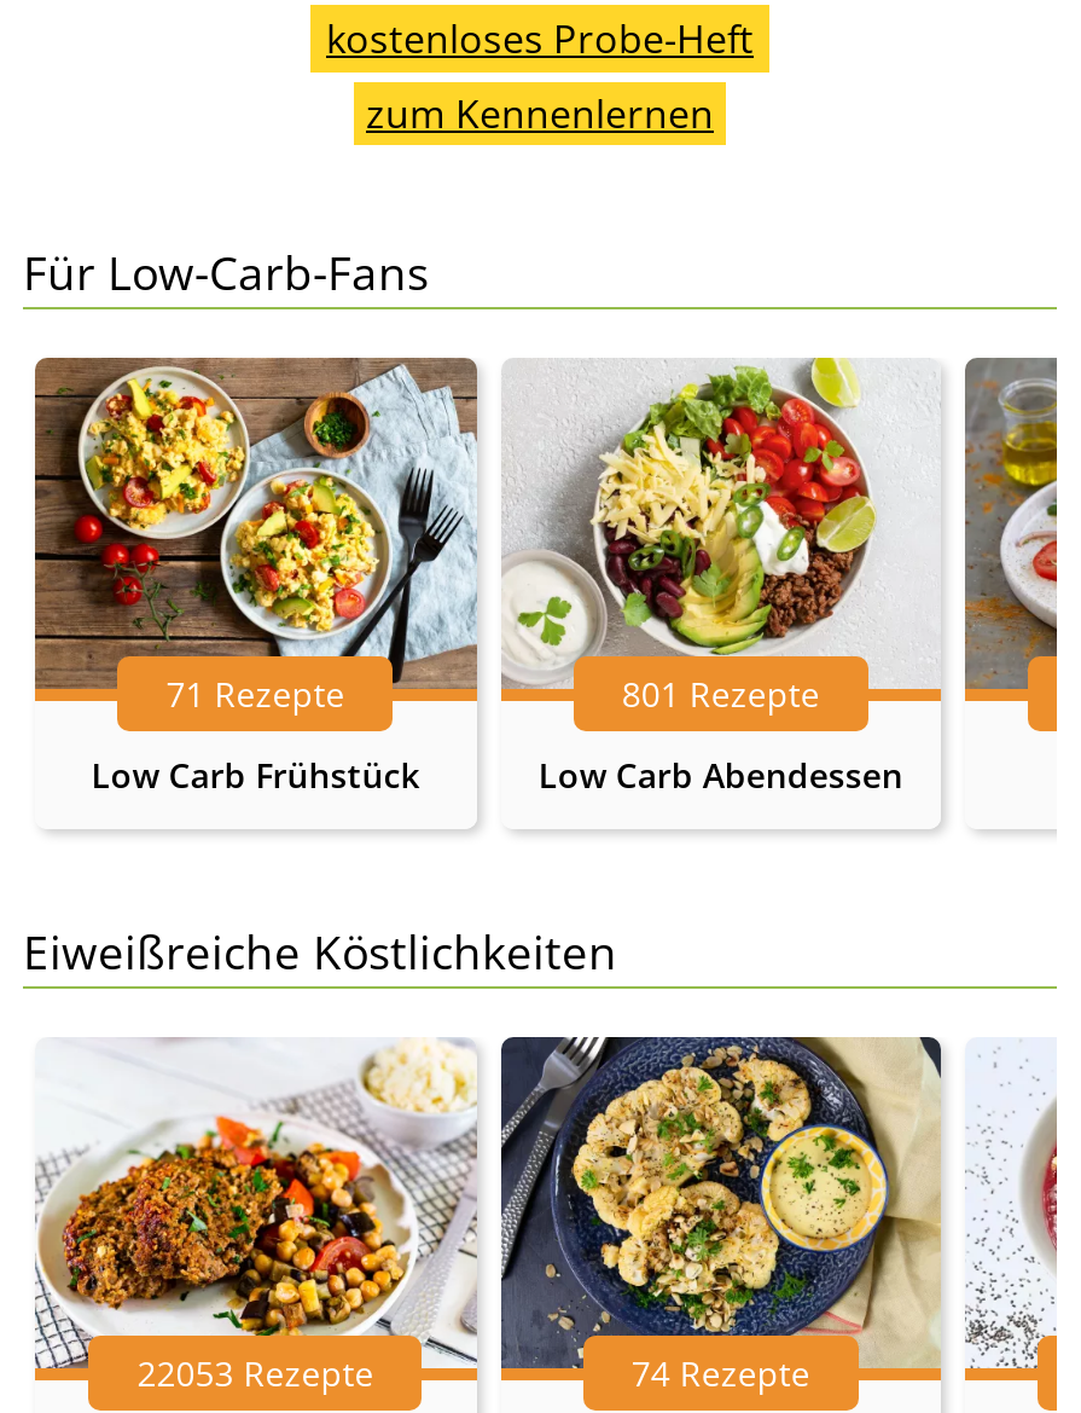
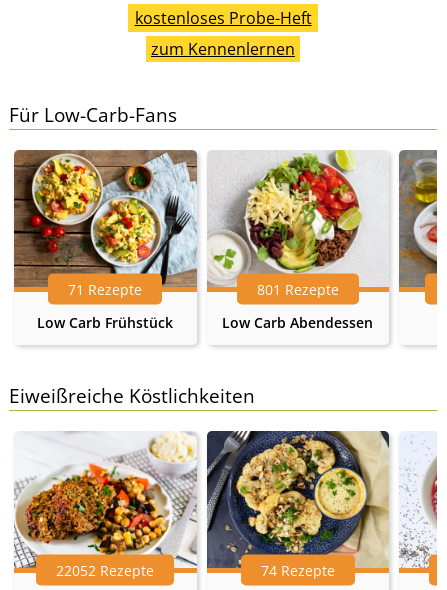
- 22053 Rezepte
+ 22052 Rezepte
